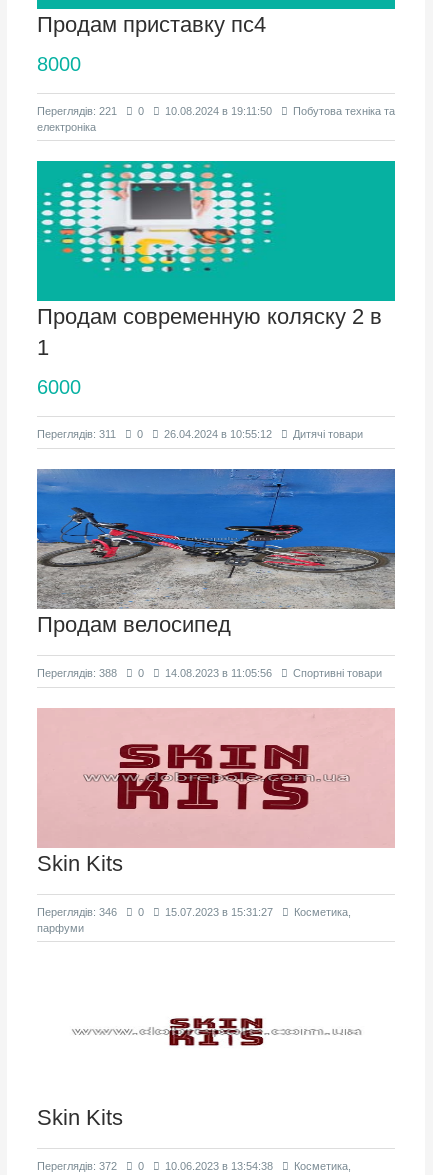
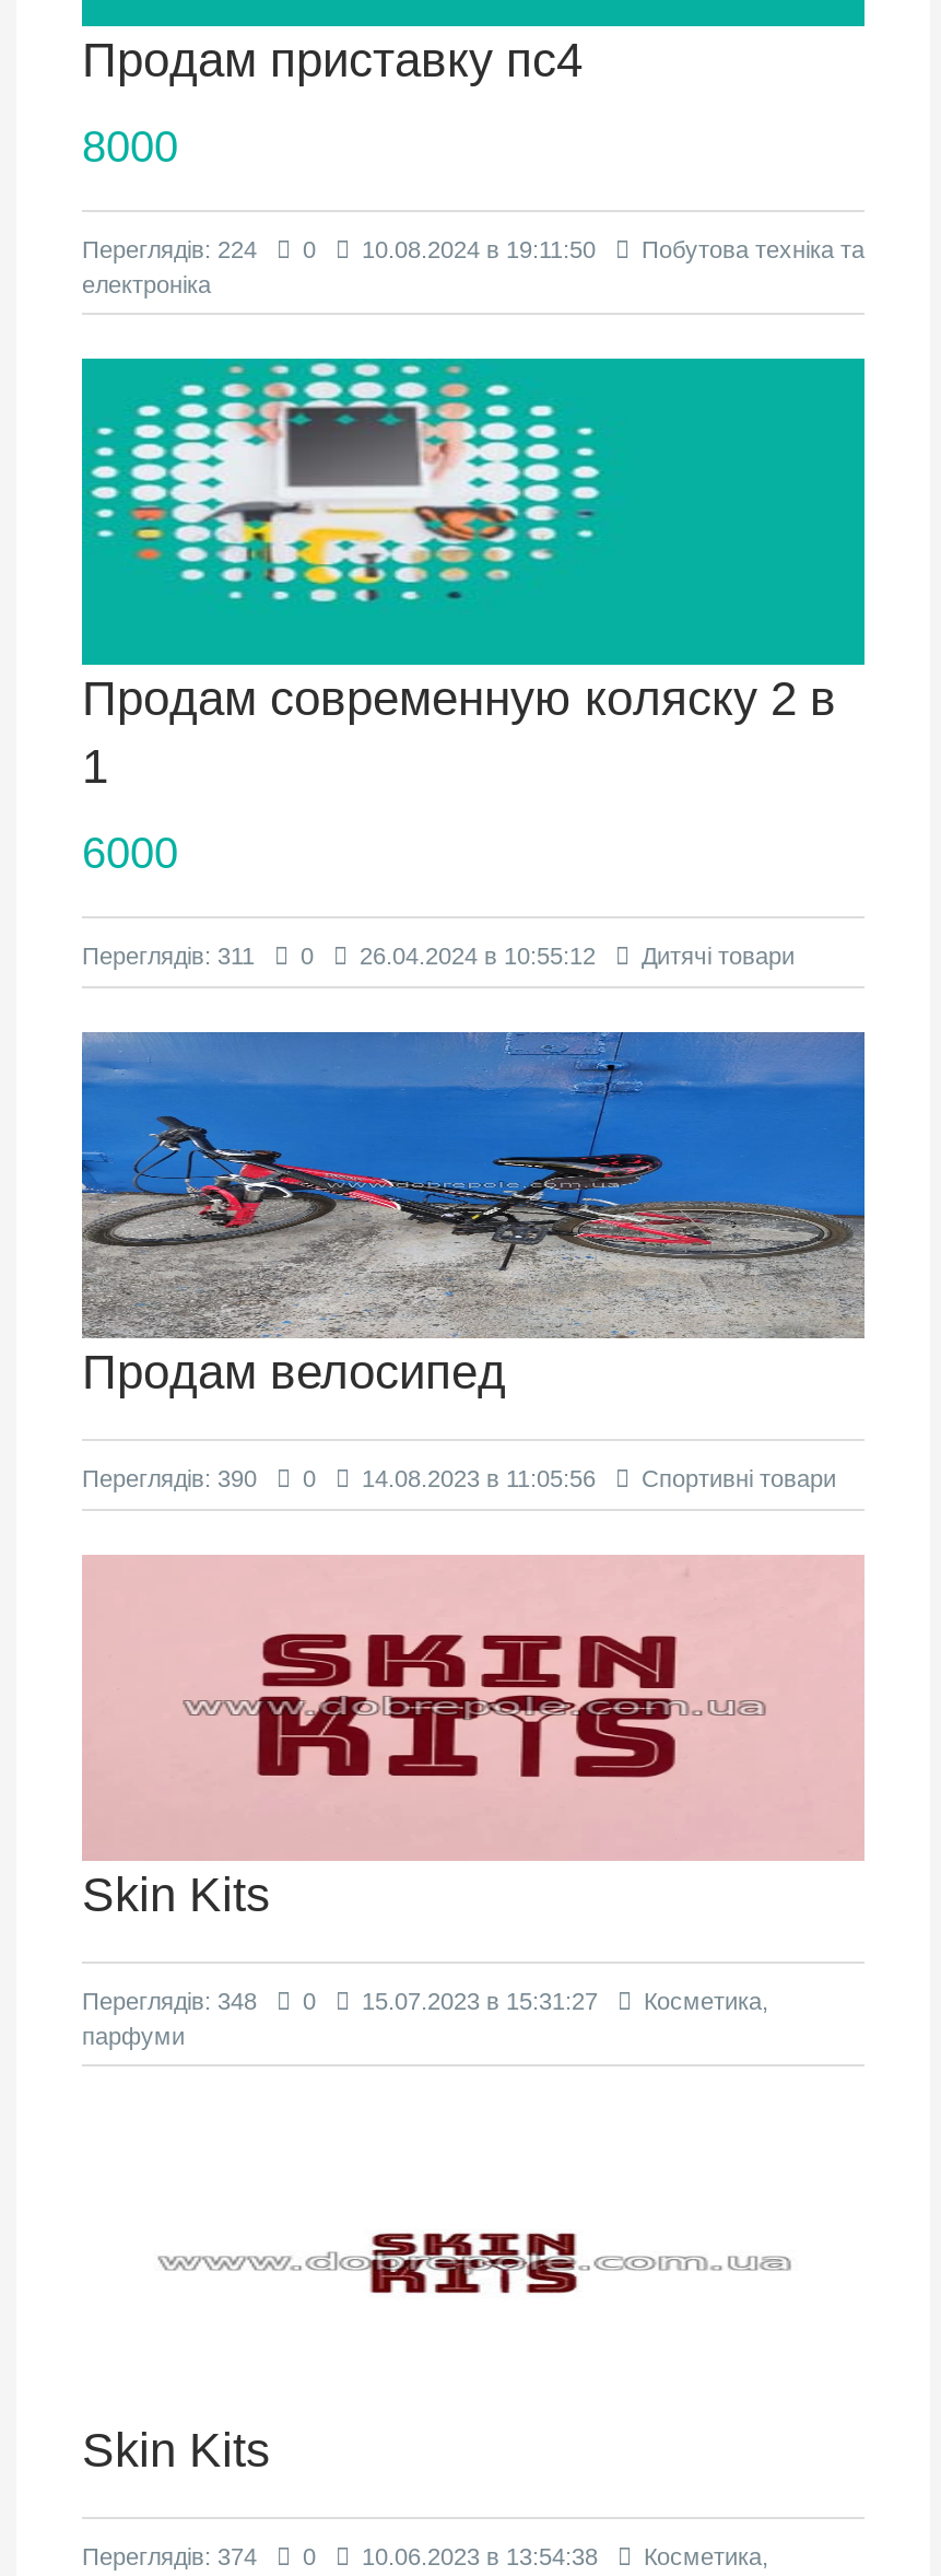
- Переглядів: 221 0 10.08.2024 в 19:11:50 Побутова техніка та
+ Переглядів: 224 0 10.08.2024 в 19:11:50 Побутова техніка та

- Переглядів: 388 0 14.08.2023 в 11:05:56 Спортивні товари
+ Переглядів: 390 0 14.08.2023 в 11:05:56 Спортивні товари

- Переглядів: 346 0 15.07.2023 в 15:31:27 Косметика,
+ Переглядів: 348 0 15.07.2023 в 15:31:27 Косметика,

- Переглядів: 372 0 10.06.2023 в 13:54:38 Косметика,
+ Переглядів: 374 0 10.06.2023 в 13:54:38 Косметика,
